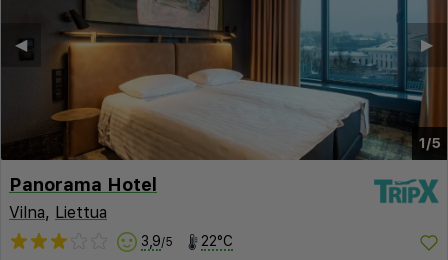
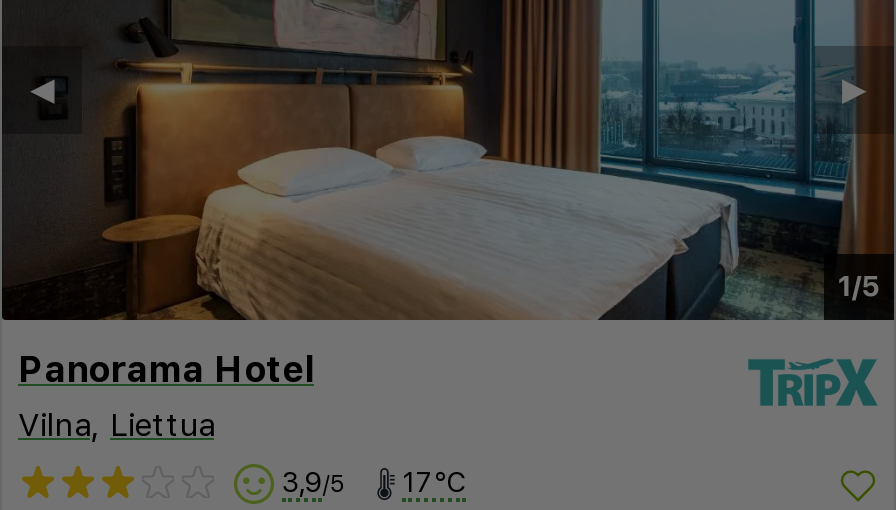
- 3,9/5 22°C
+ 3,9/5 17°C
